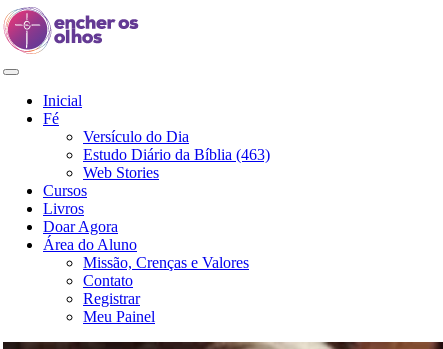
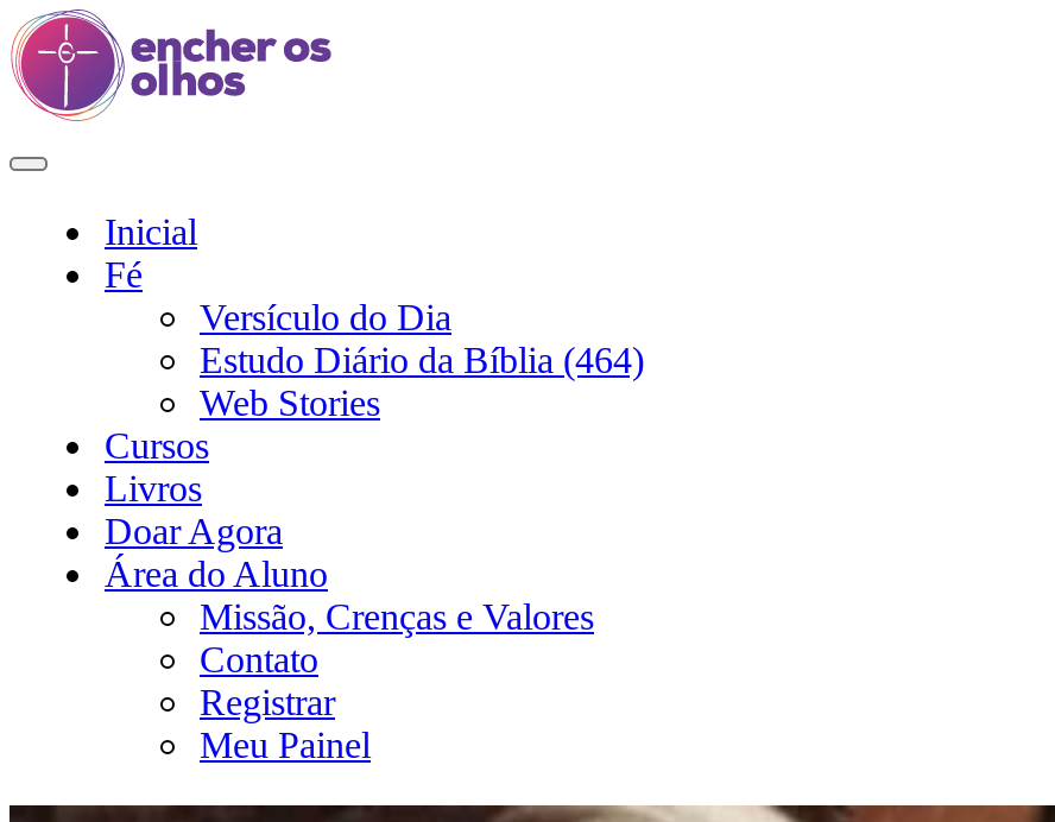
- Estudo Diário da Bíblia (463)
+ Estudo Diário da Bíblia (464)
